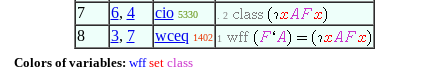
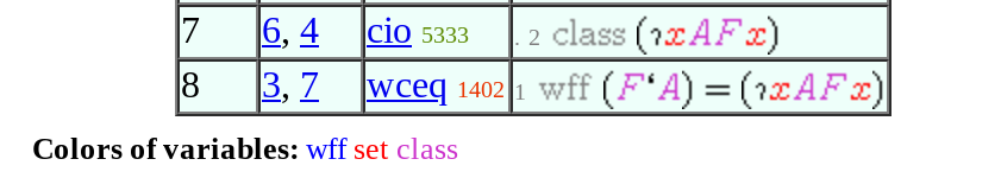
- 7 6, 4 cio 5330 . 2
+ 7 6, 4 cio 5333 . 2
